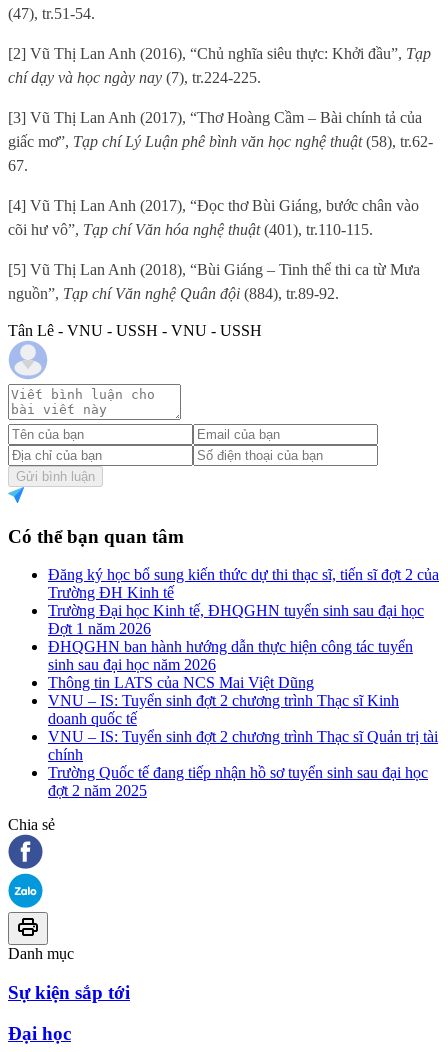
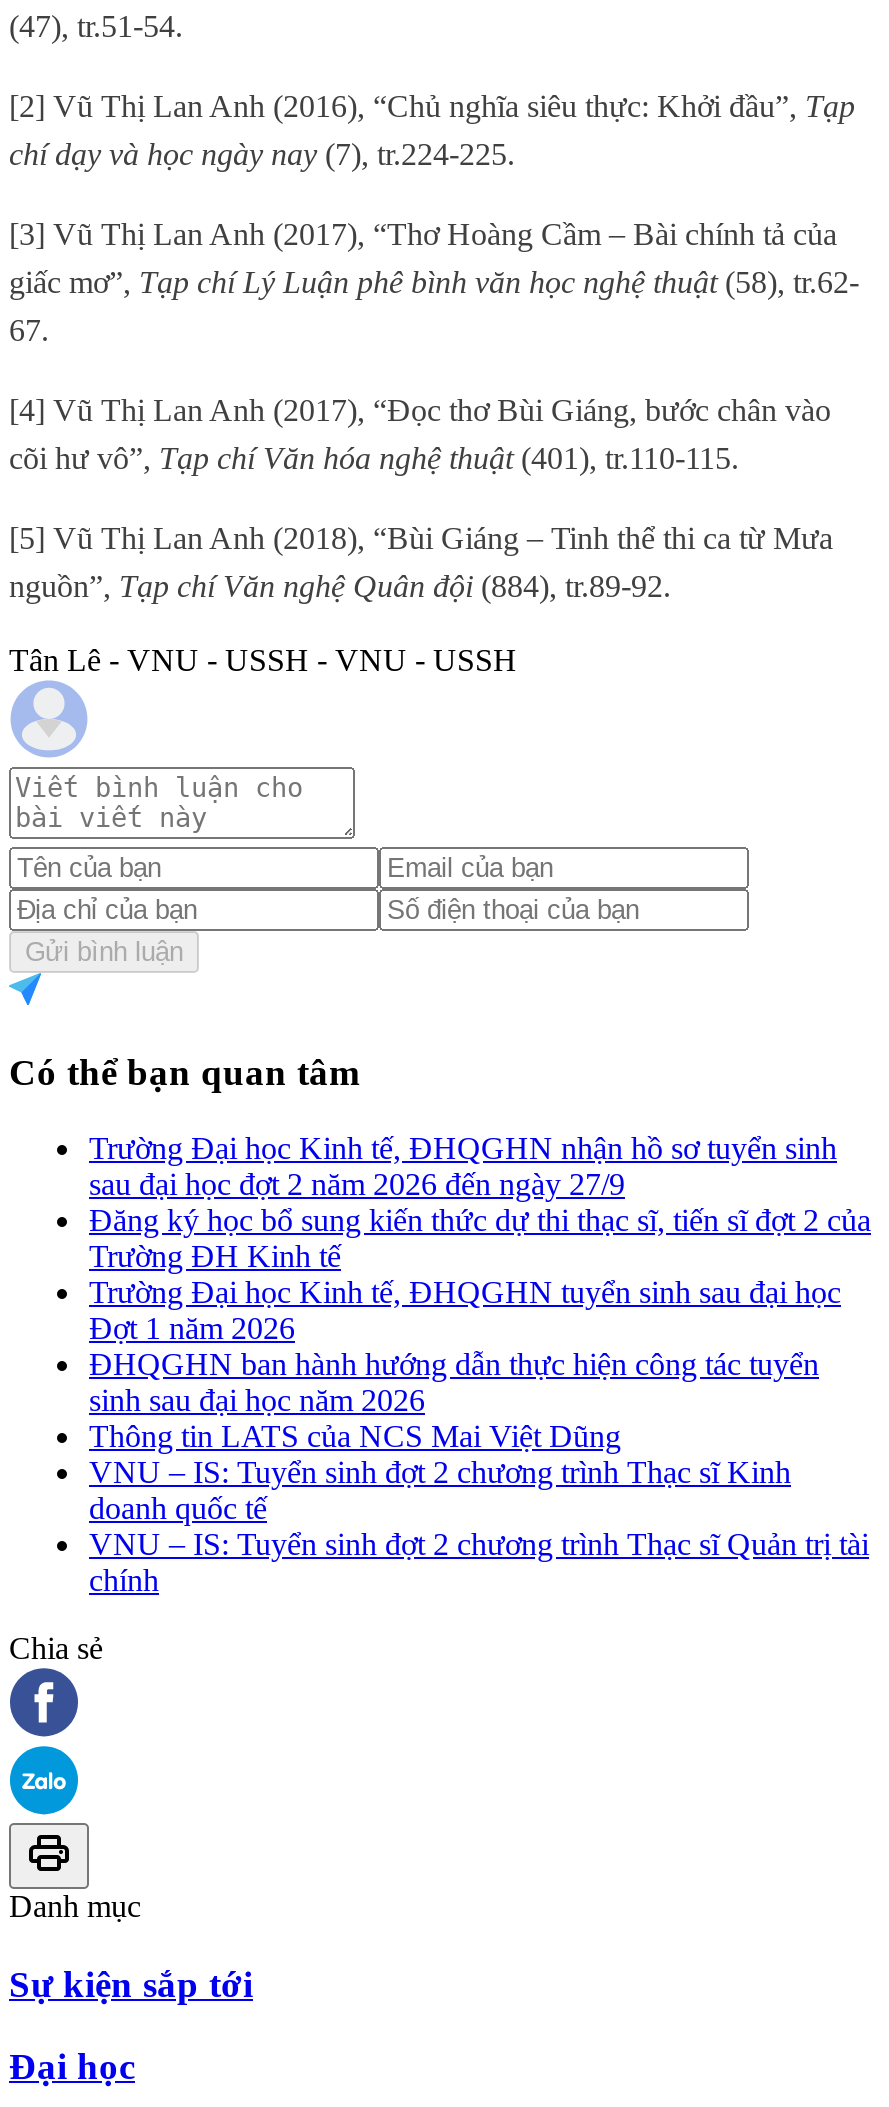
+ Trường Đại học Kinh tế, ĐHQGHN nhận hồ sơ tuyển sinh
+ sau đại học đợt 2 năm 2026 đến ngày 27/9

moved down: Đăng ký học bổ sung kiến thức dự thi thạc sĩ, tiến sĩ đợt 2 của | Trường ĐH Kinh tế | Trường Đại học Kinh tế, ĐHQGHN tuyển sinh sau đại học | ... | VNU – IS: Tuyển sinh đợt 2 chương trình Thạc sĩ Quản trị tài | chính

- Trường Quốc tế đang tiếp nhận hồ sơ tuyển sinh sau đại học
- đợt 2 năm 2025
